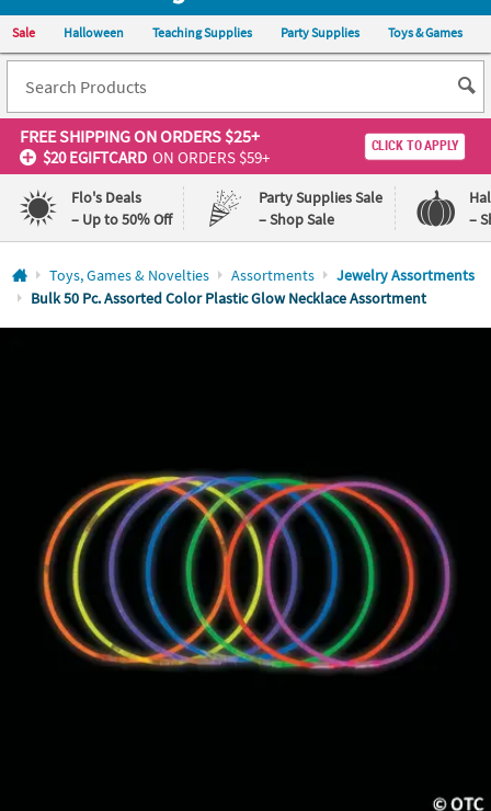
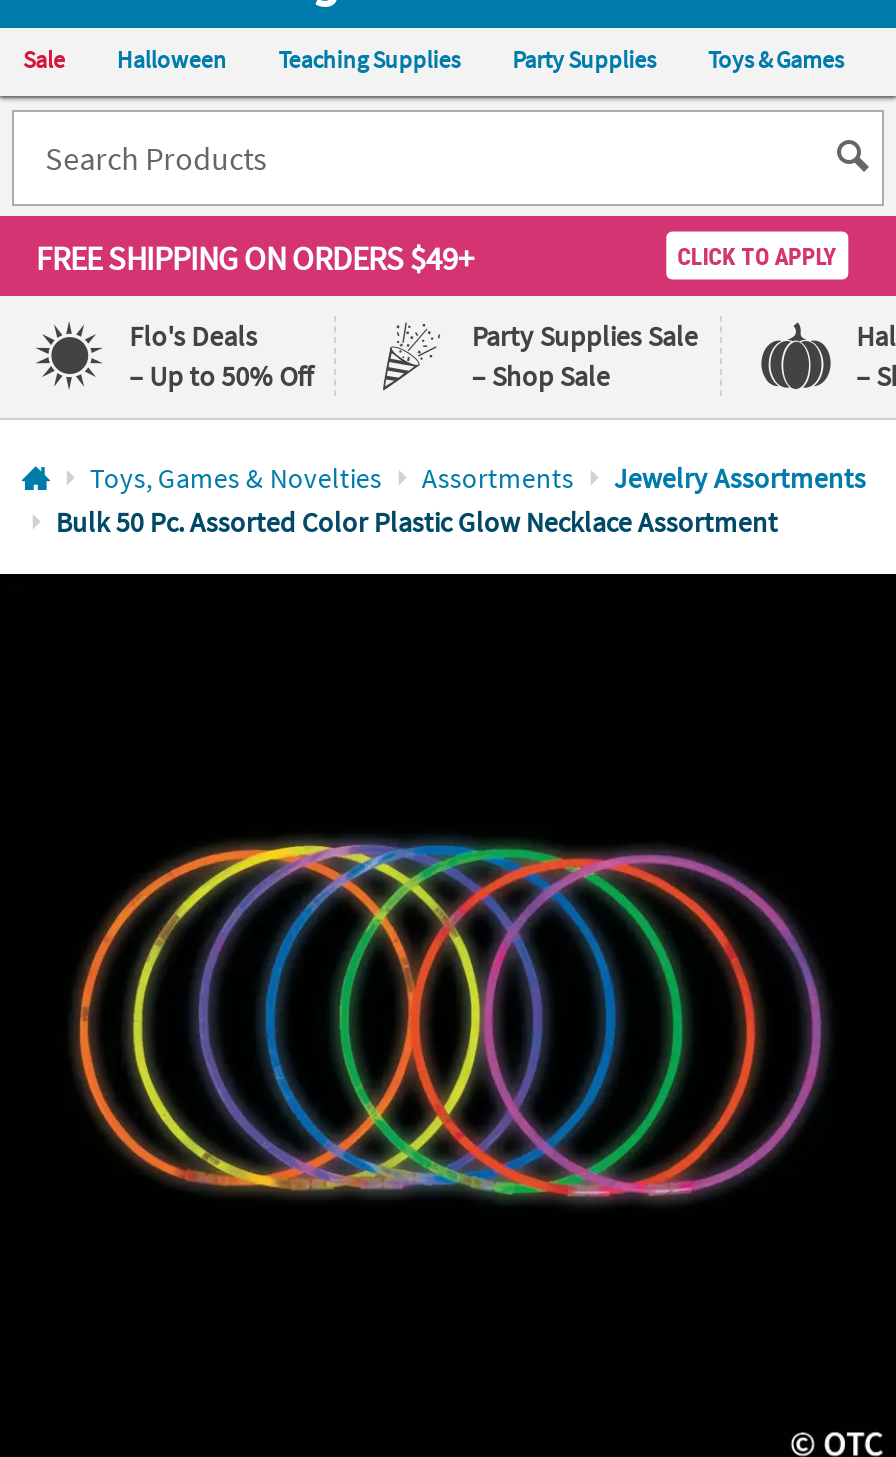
- FREE SHIPPING ON ORDERS $25+
- $20 EGIFTCARD ON ORDERS $59+
+ FREE SHIPPING ON ORDERS $49+
